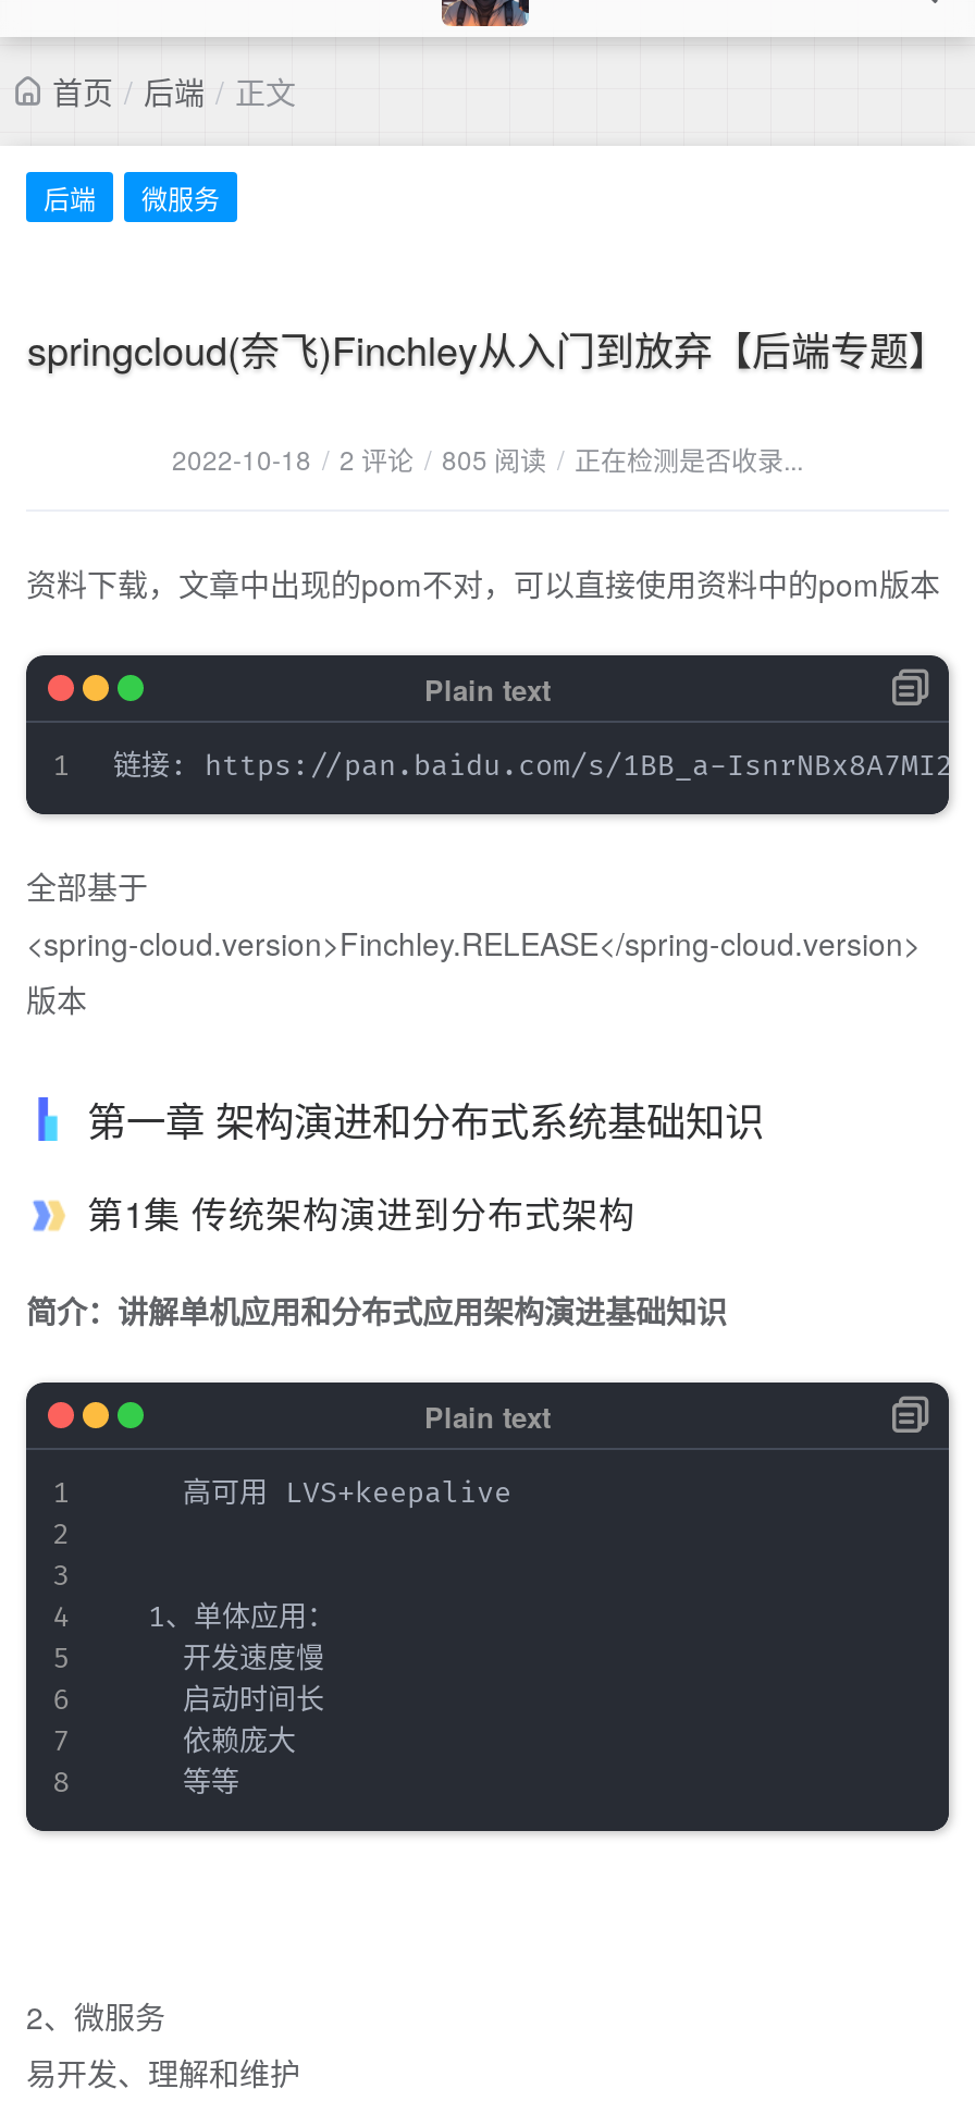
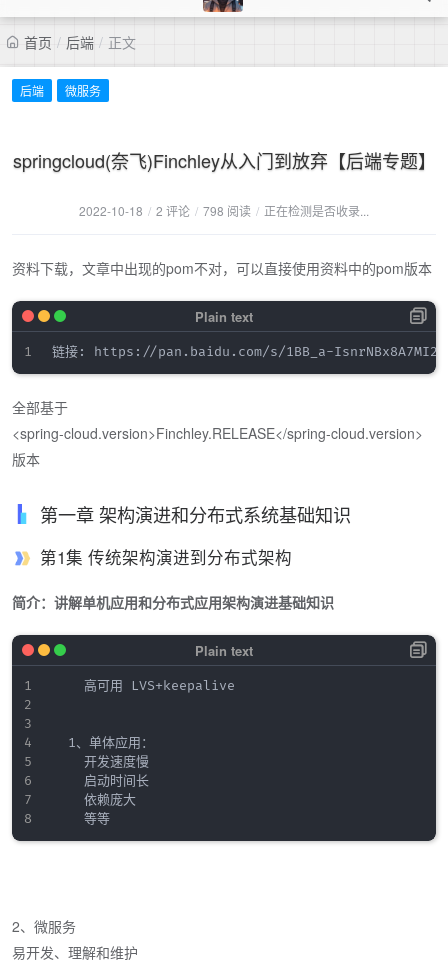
- 2022-10-18 / 2 评论 / 805 阅读 / 正在检测是否收录...
+ 2022-10-18 / 2 评论 / 798 阅读 / 正在检测是否收录...
